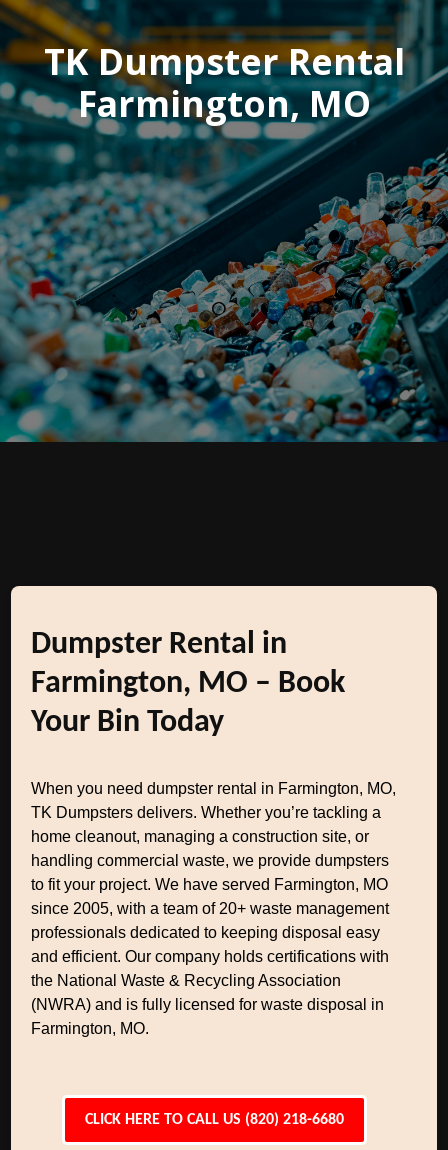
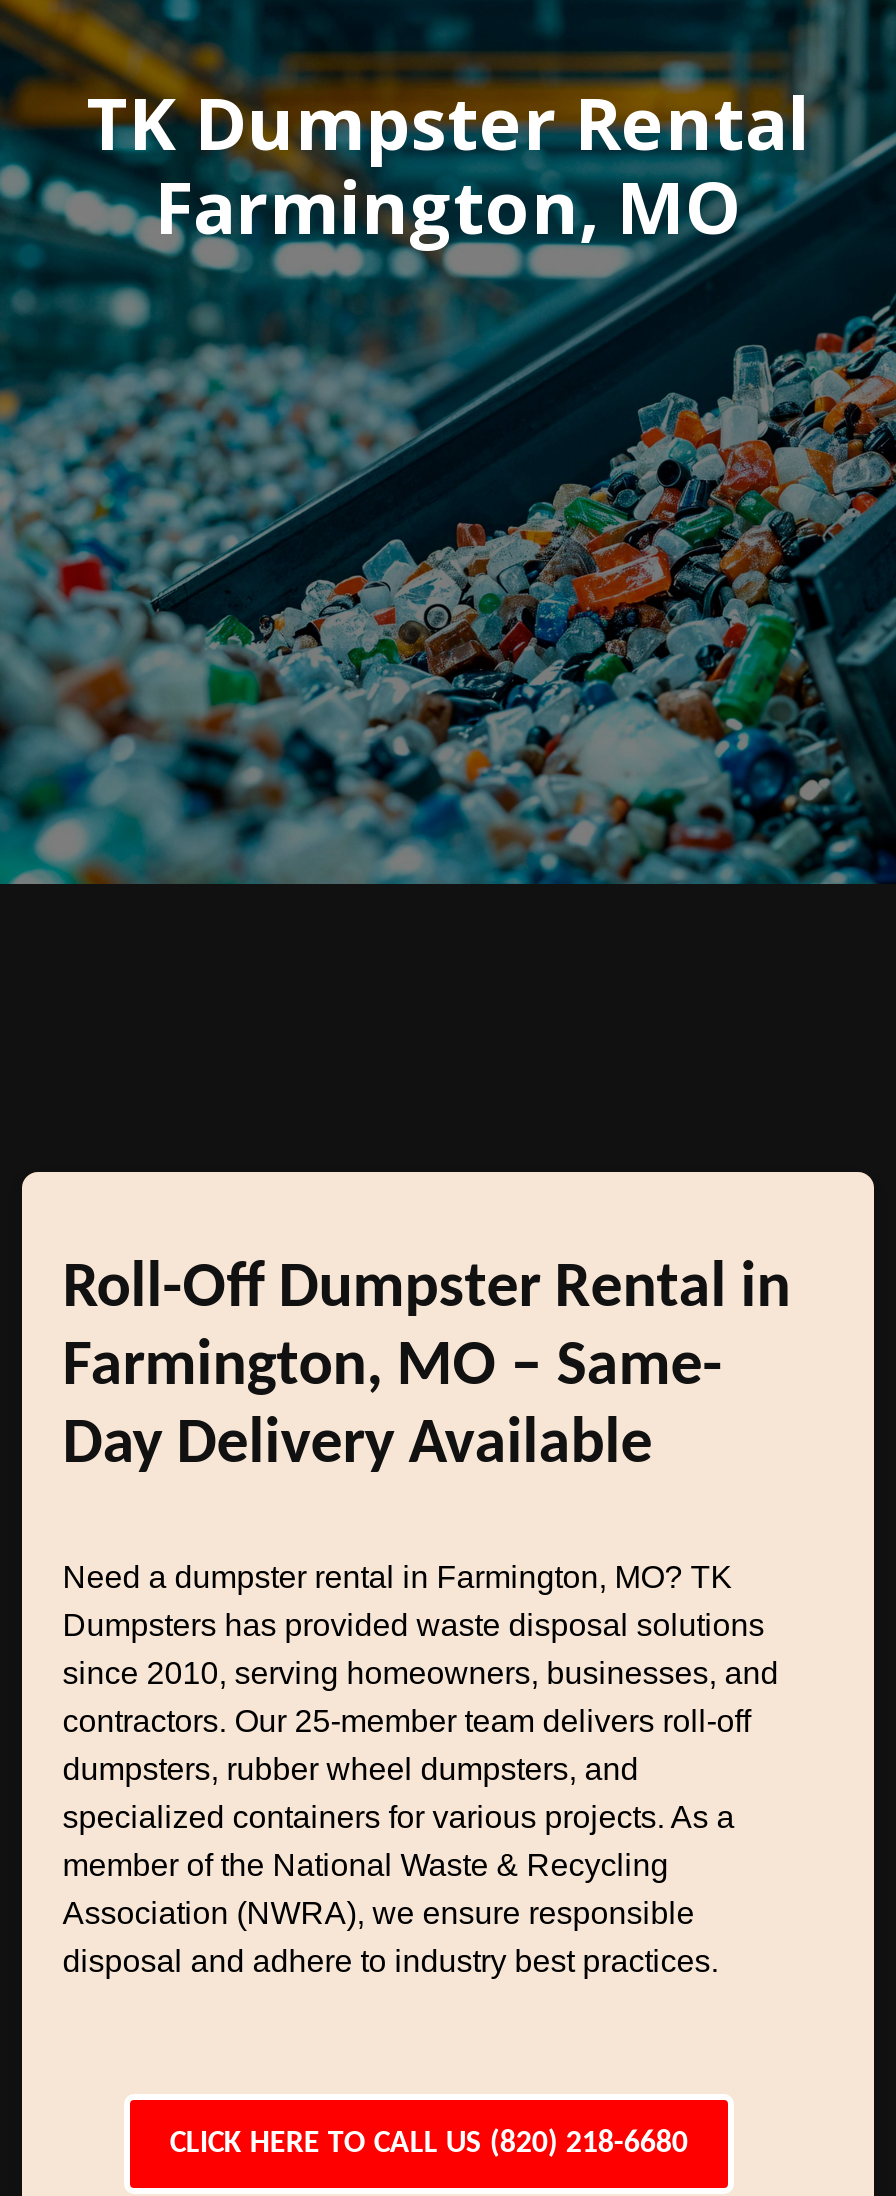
- Dumpster Rental in
- Farmington, MO – Book
- Your Bin Today
+ Roll-Off Dumpster Rental in
+ Farmington, MO – Same-
+ Day Delivery Available

- When you need dumpster rental in Farmington, MO,
- TK Dumpsters delivers. Whether you’re tackling a
- home cleanout, managing a construction site, or
- handling commercial waste, we provide dumpsters
- to fit your project. We have served Farmington, MO
- since 2005, with a team of 20+ waste management
- professionals dedicated to keeping disposal easy
- and efficient. Our company holds certifications with
- the National Waste & Recycling Association
- (NWRA) and is fully licensed for waste disposal in
- Farmington, MO.
+ Need a dumpster rental in Farmington, MO? TK
+ Dumpsters has provided waste disposal solutions
+ since 2010, serving homeowners, businesses, and
+ contractors. Our 25-member team delivers roll-off
+ dumpsters, rubber wheel dumpsters, and
+ specialized containers for various projects. As a
+ member of the National Waste & Recycling
+ Association (NWRA), we ensure responsible
+ disposal and adhere to industry best practices.
